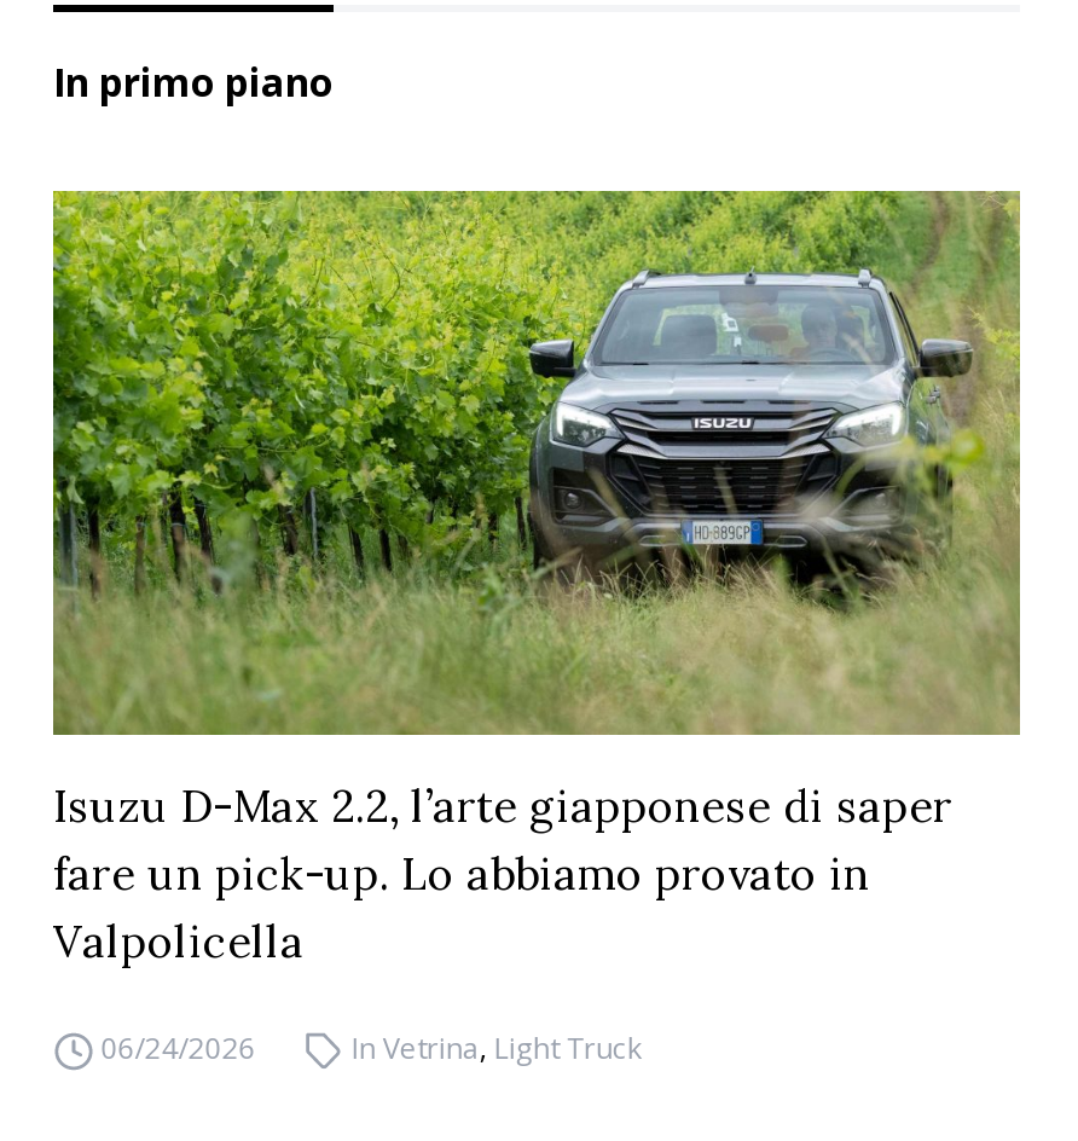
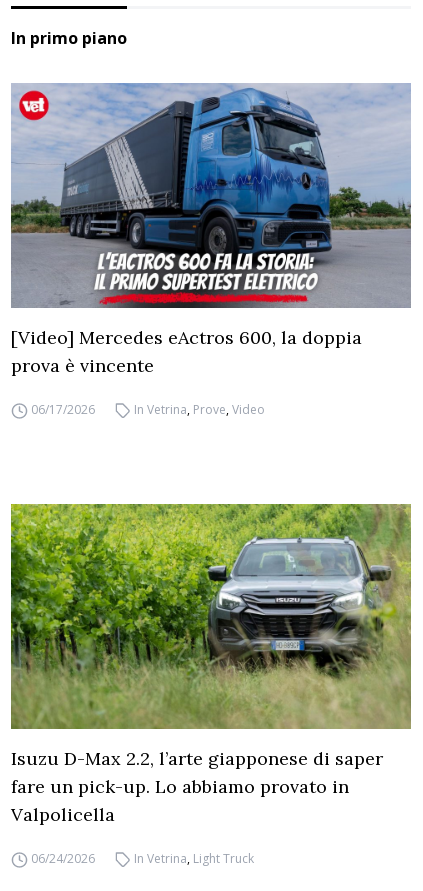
+ [image]
+ [Video] Mercedes eActros 600, la doppia
+ prova è vincente
+ 06/17/2026
+ In Vetrina, Prove, Video
